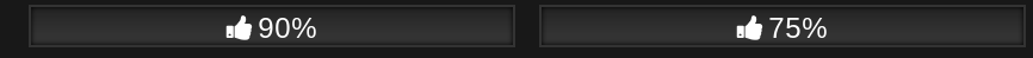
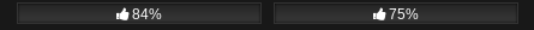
- 90%
+ 84%
